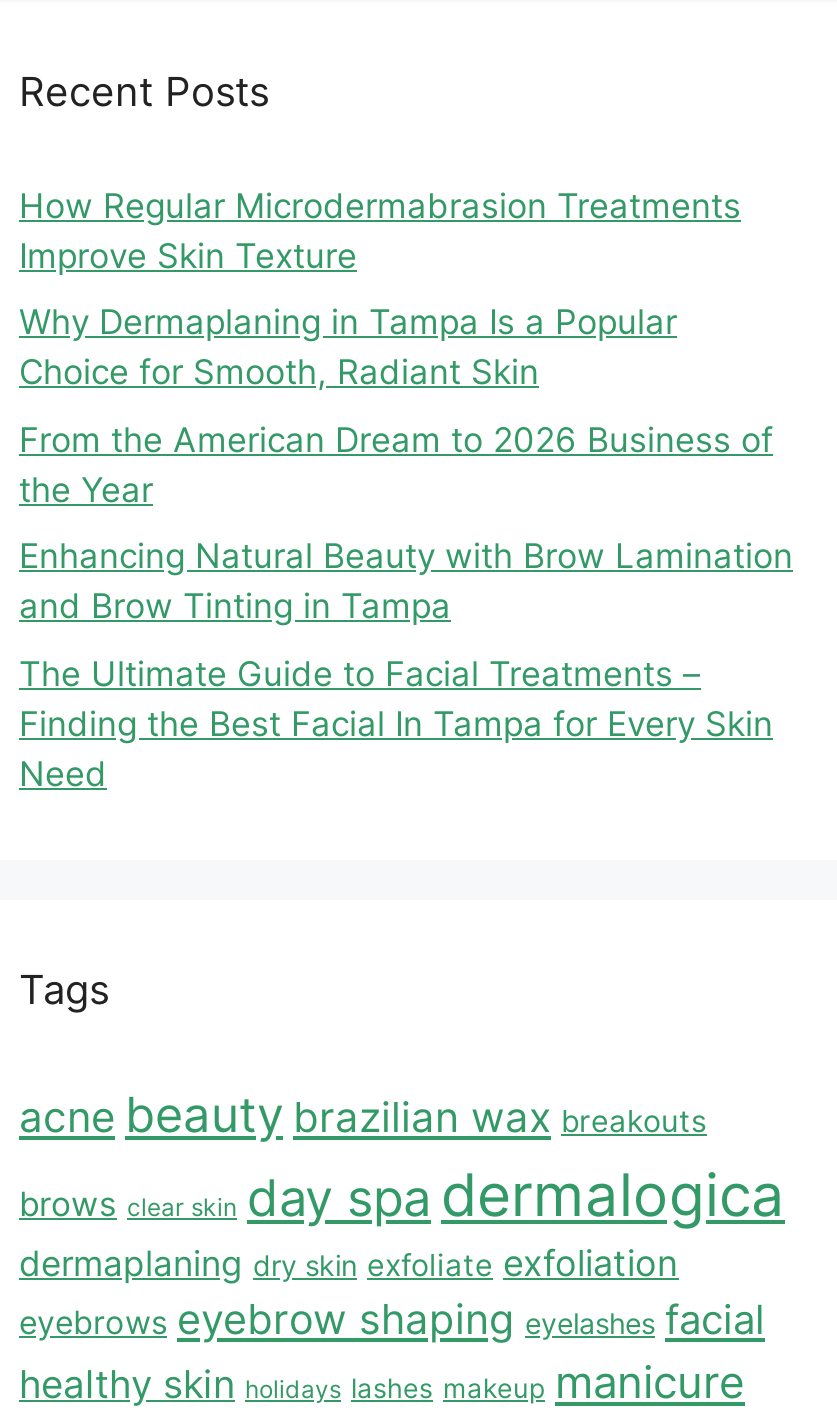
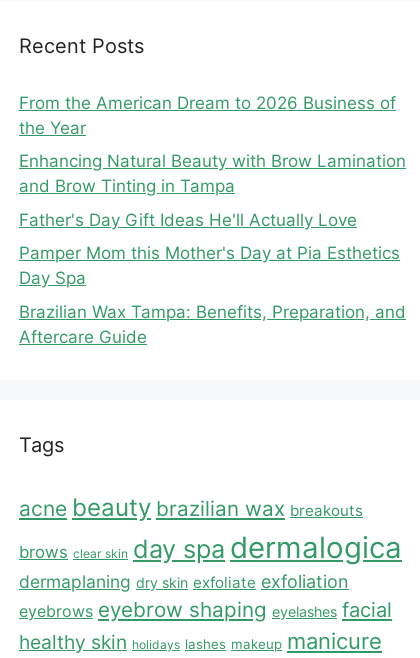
- How Regular Microdermabrasion Treatments
- Improve Skin Texture
- Why Dermaplaning in Tampa Is a Popular
- Choice for Smooth, Radiant Skin

moved up: From the American Dream to 2026 Business of | the Year | Enhancing Natural Beauty with Brow Lamination | and Brow Tinting in Tampa

- The Ultimate Guide to Facial Treatments –
- Finding the Best Facial In Tampa for Every Skin
- Need
+ Father's Day Gift Ideas He'll Actually Love
+ Pamper Mom this Mother's Day at Pia Esthetics
+ Day Spa
+ Brazilian Wax Tampa: Benefits, Preparation, and
+ Aftercare Guide
